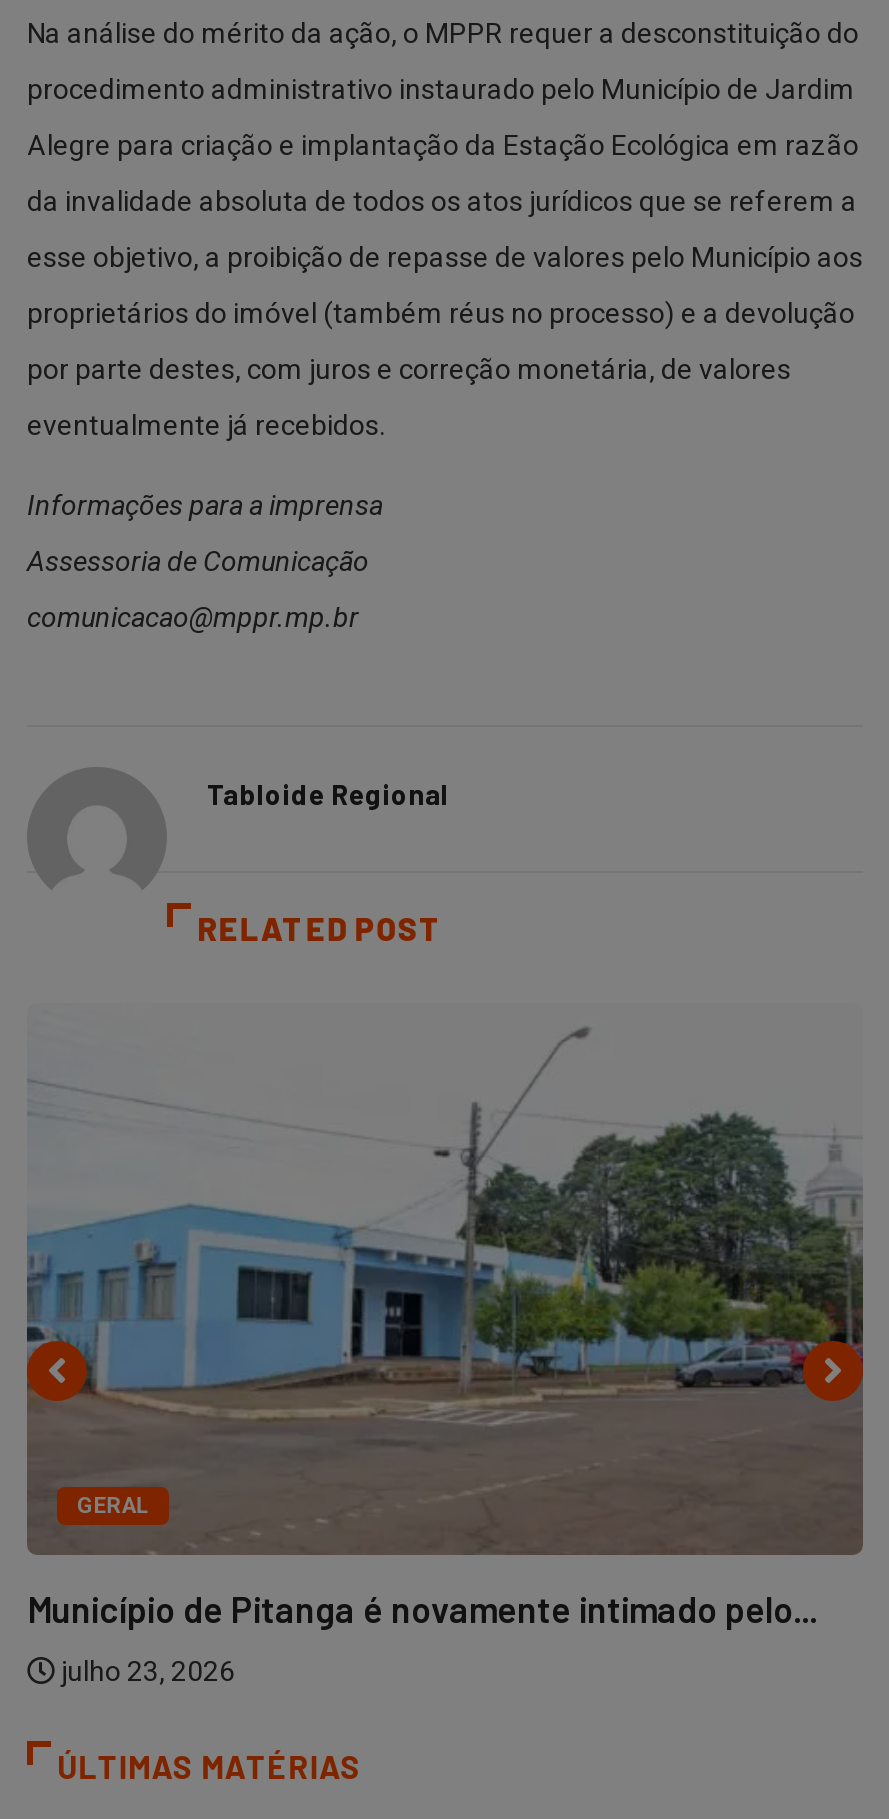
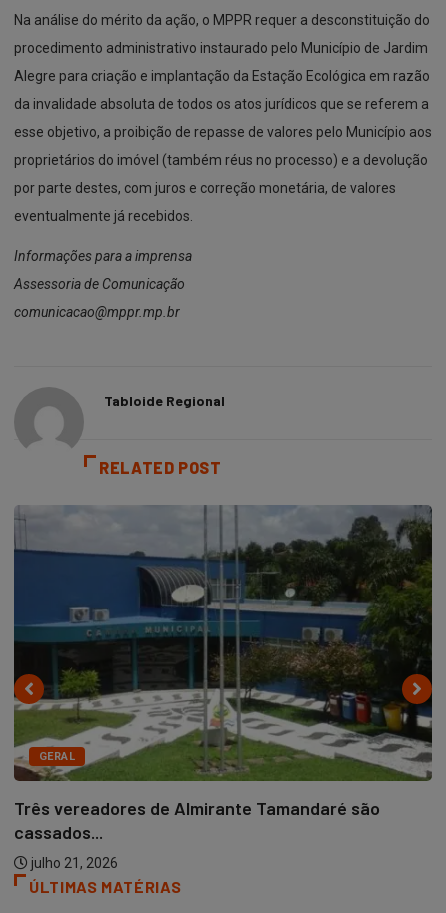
- [image]
- Município de Pitanga é novamente intimado pelo...
+ [image]
+ Três vereadores de Almirante Tamandaré são
+ cassados...

- julho 23, 2026
+ julho 21, 2026
